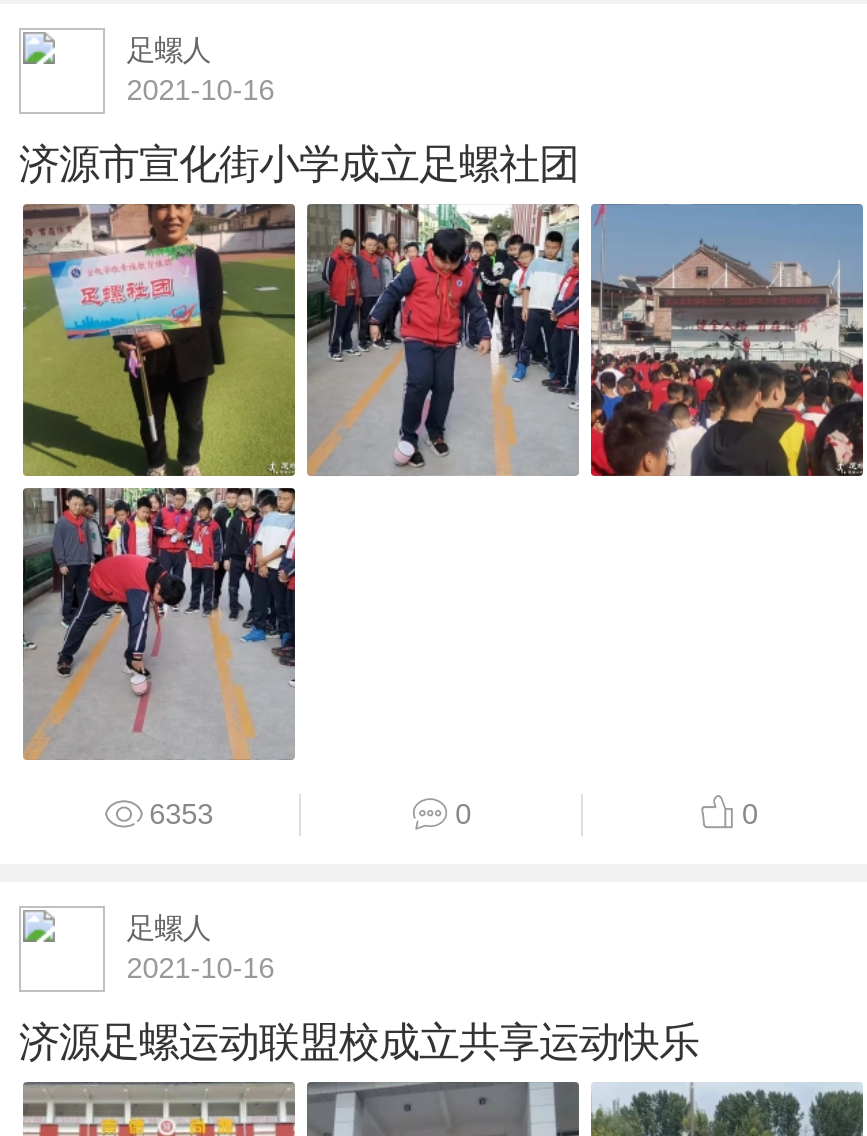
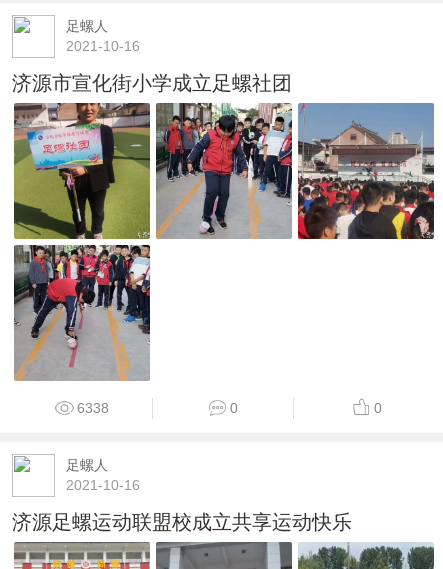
- 6353
+ 6338
